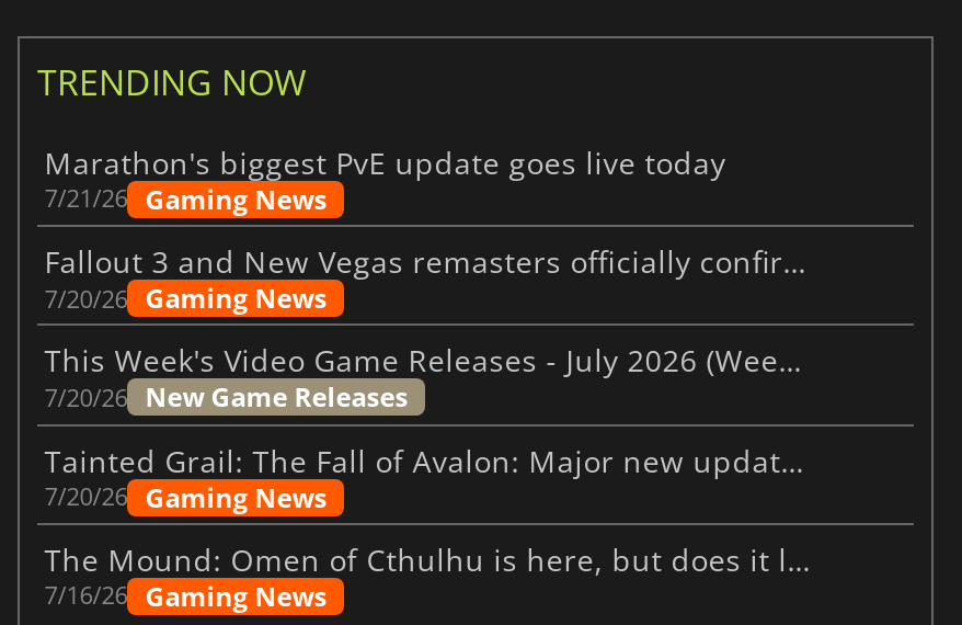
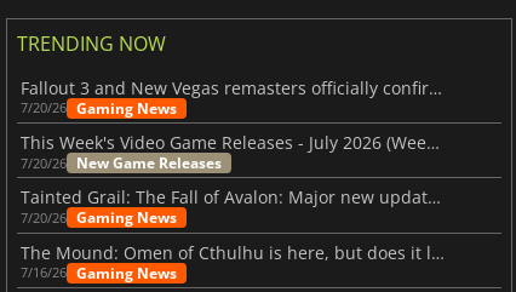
- Marathon's biggest PvE update goes live today
- 7/21/26 Gaming News
